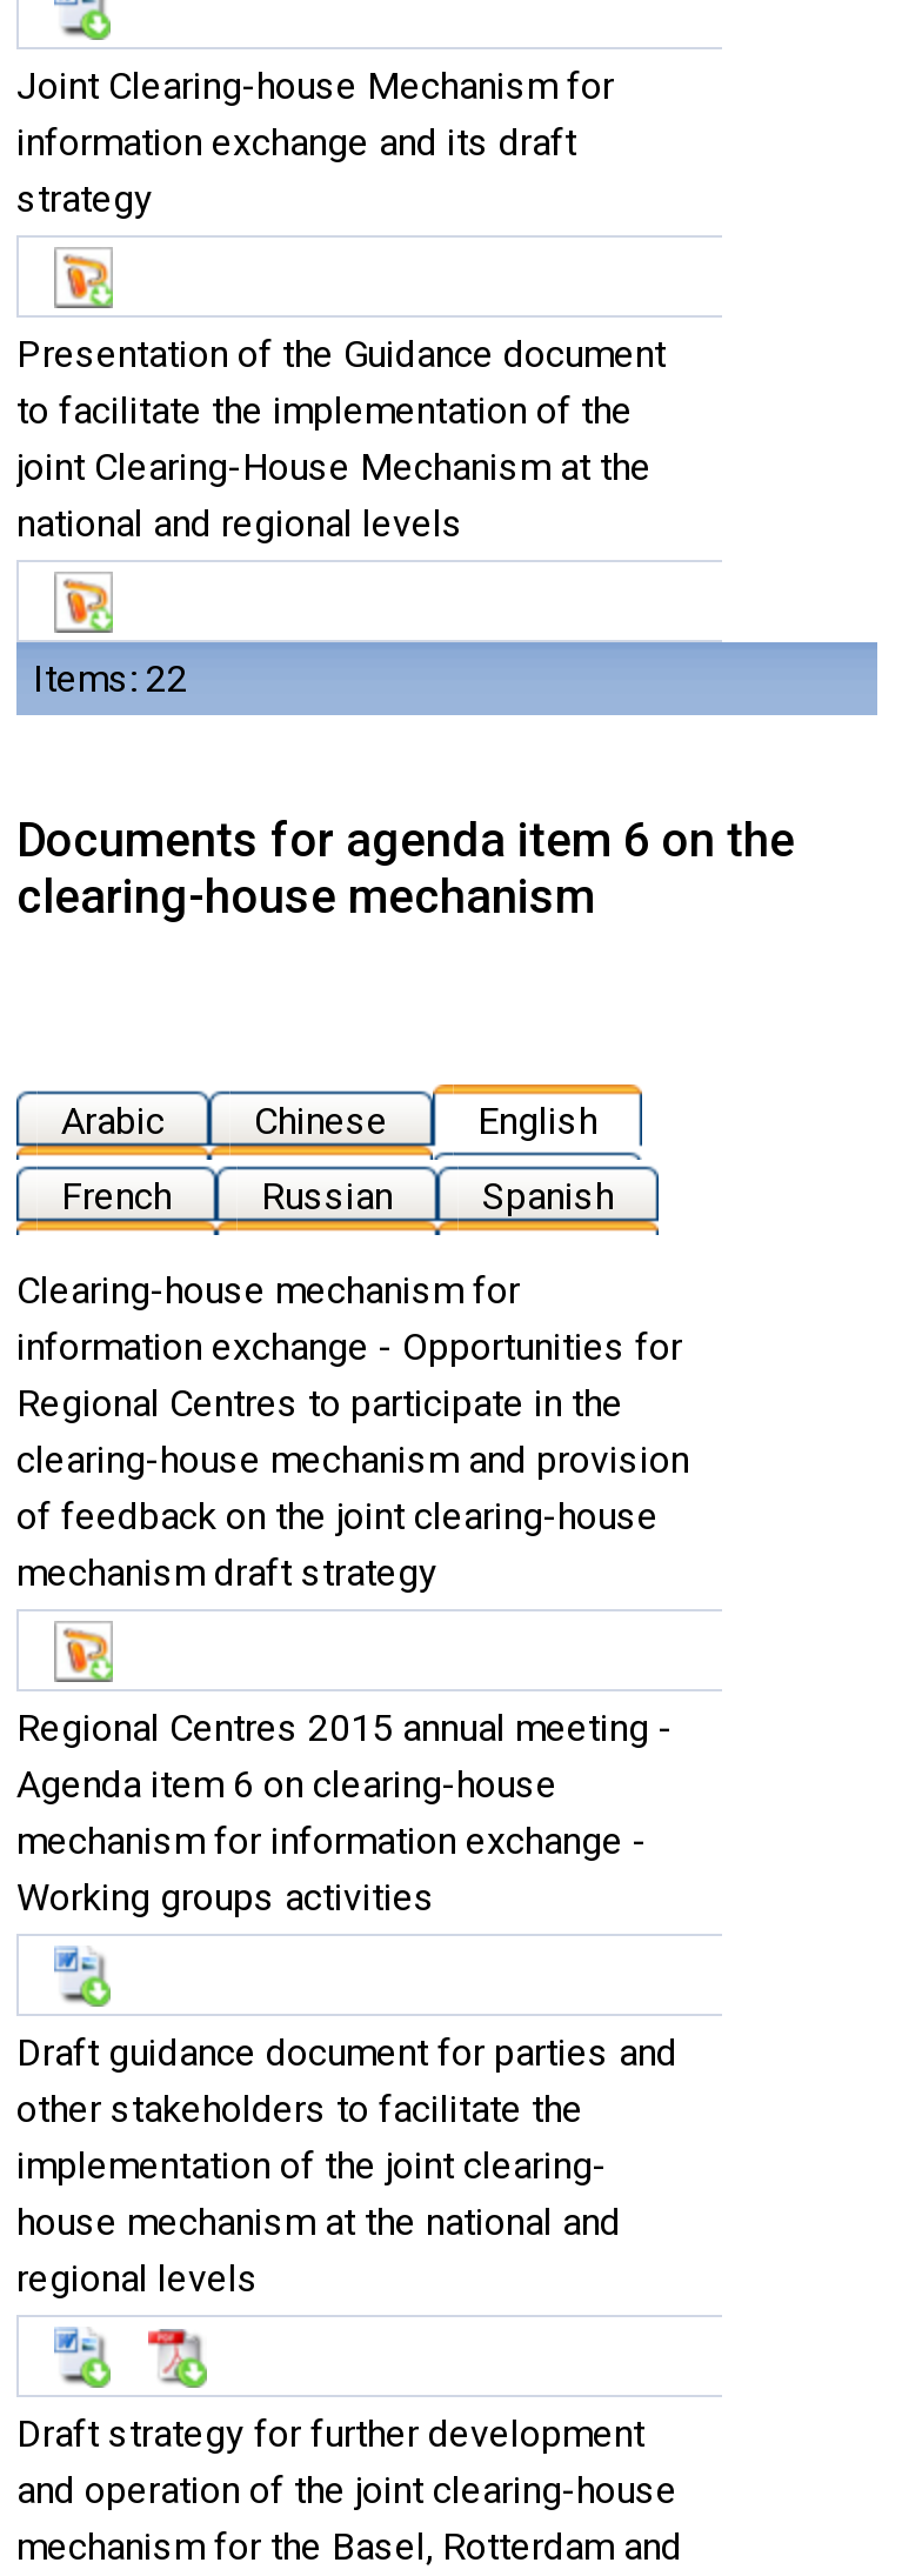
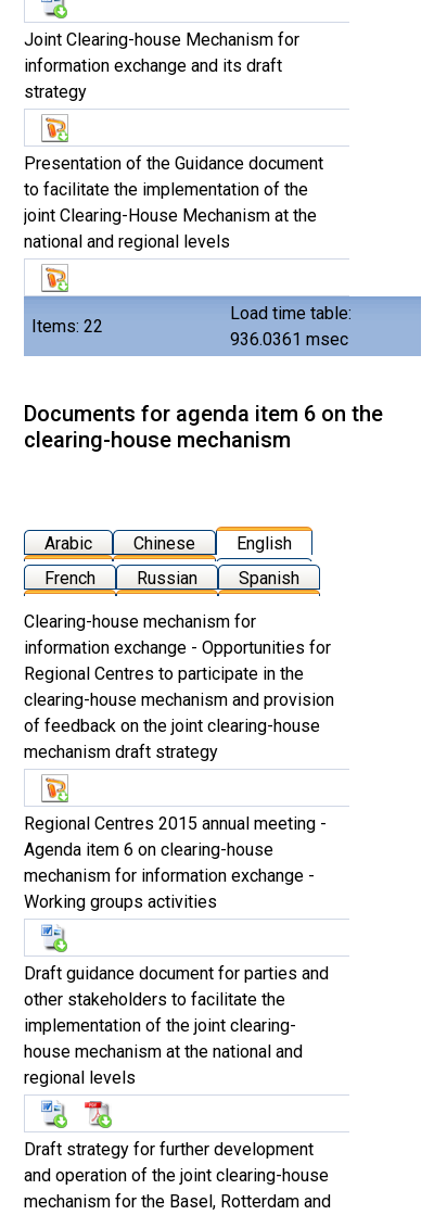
+ Load time table:
+ 936.0361 msec
